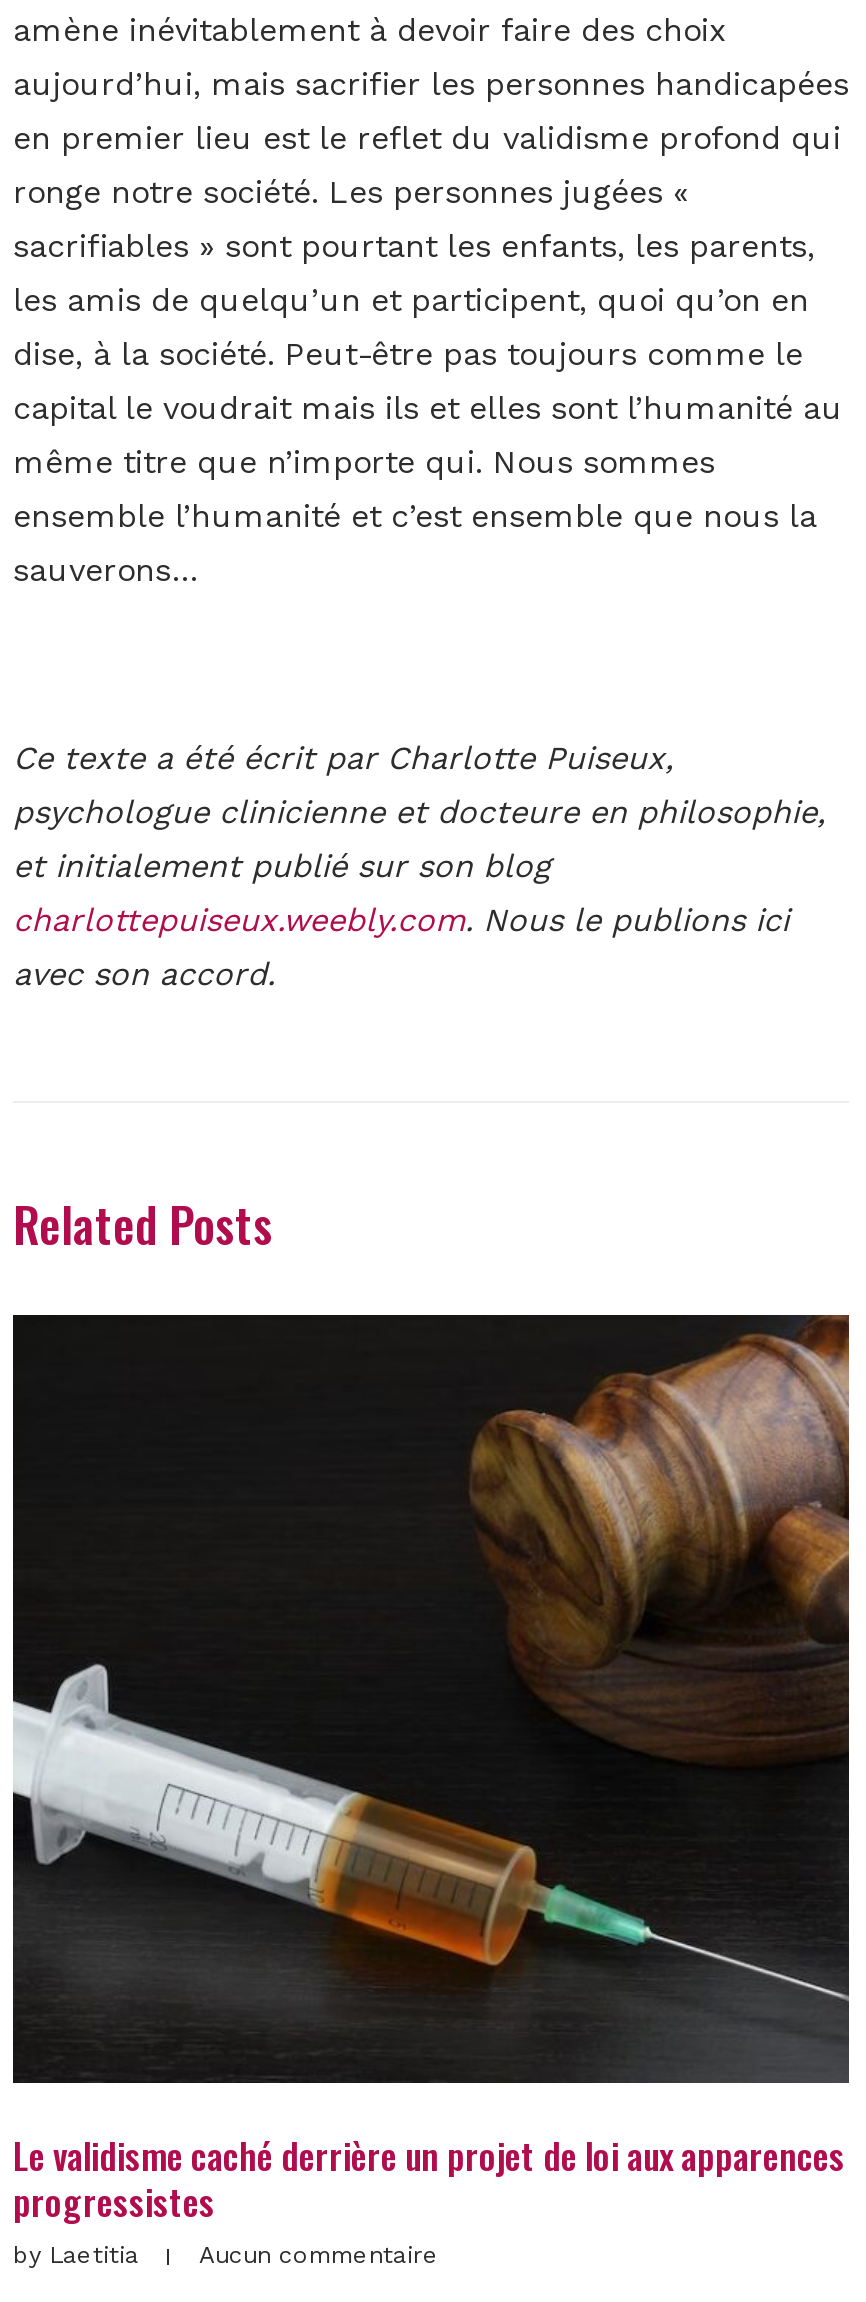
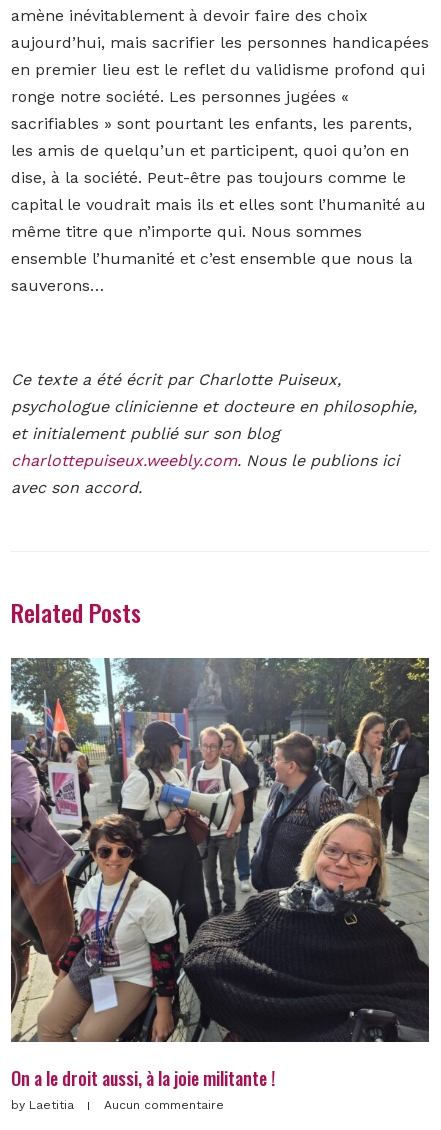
- [image]
- Le validisme caché derrière un projet de loi aux apparences
- progressistes
+ [image]
+ On a le droit aussi, à la joie militante !
